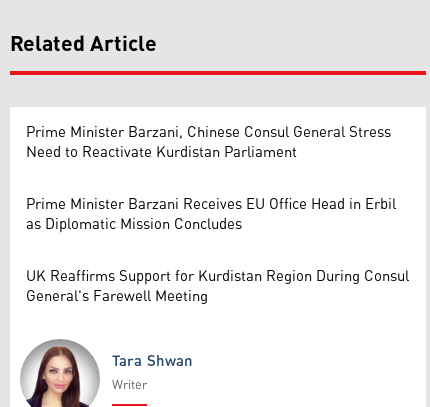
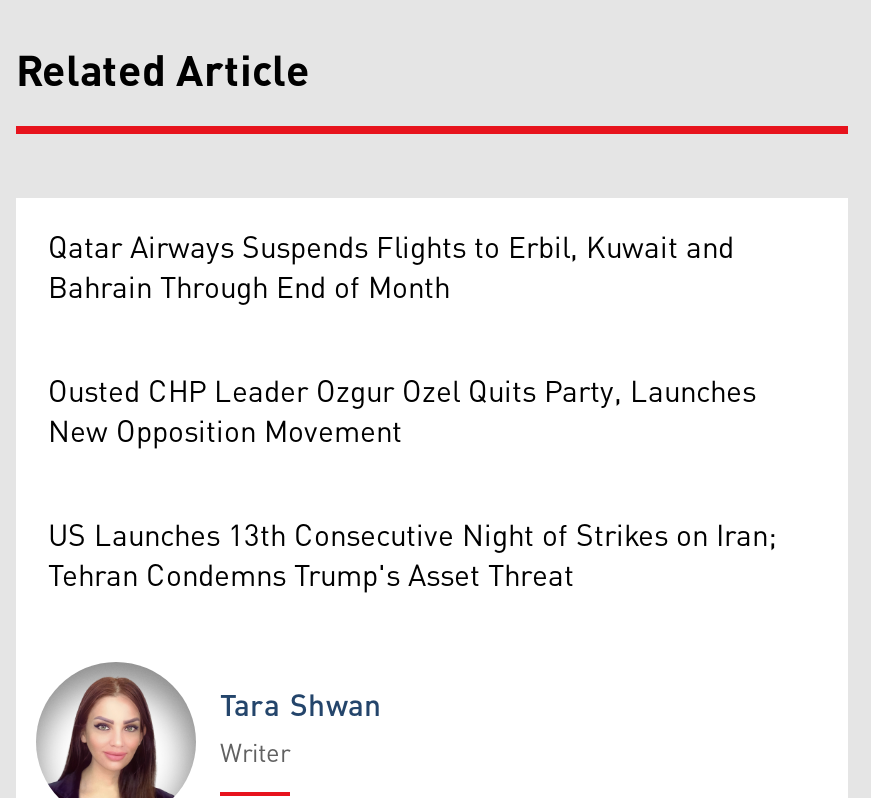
- Prime Minister Barzani, Chinese Consul General Stress
- Need to Reactivate Kurdistan Parliament
+ Qatar Airways Suspends Flights to Erbil, Kuwait and
+ Bahrain Through End of Month

- Prime Minister Barzani Receives EU Office Head in Erbil
- as Diplomatic Mission Concludes
+ Ousted CHP Leader Ozgur Ozel Quits Party, Launches
+ New Opposition Movement

- UK Reaffirms Support for Kurdistan Region During Consul
- General's Farewell Meeting
+ US Launches 13th Consecutive Night of Strikes on Iran;
+ Tehran Condemns Trump's Asset Threat
